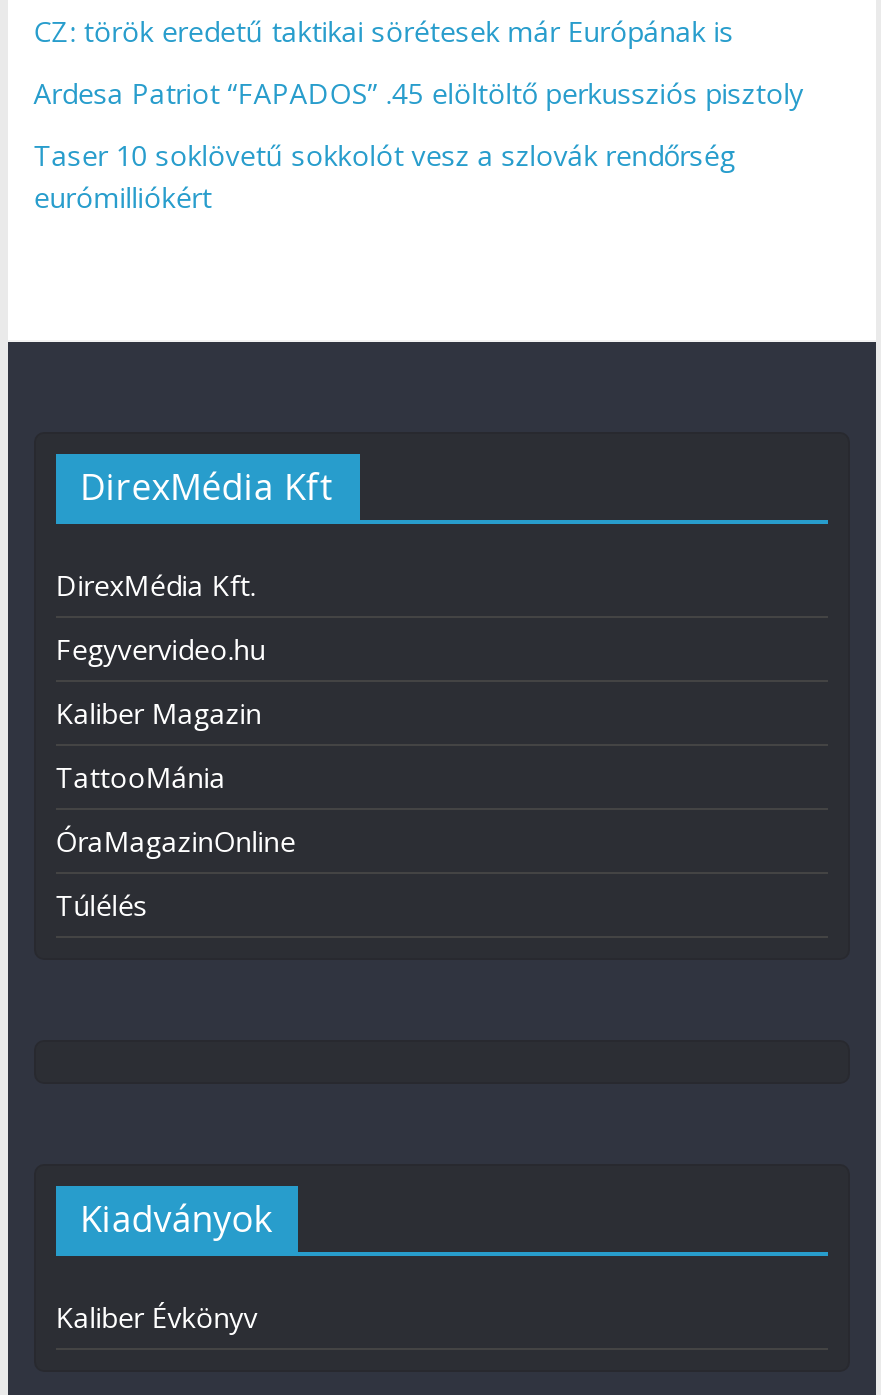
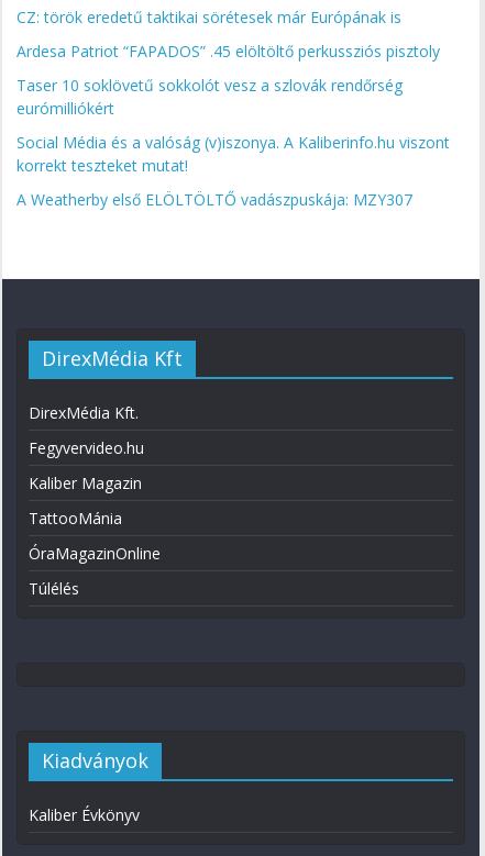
+ Social Média és a valóság (v)iszonya. A Kaliberinfo.hu viszont
+ korrekt teszteket mutat!
+ A Weatherby első ELÖLTÖLTŐ vadászpuskája: MZY307
